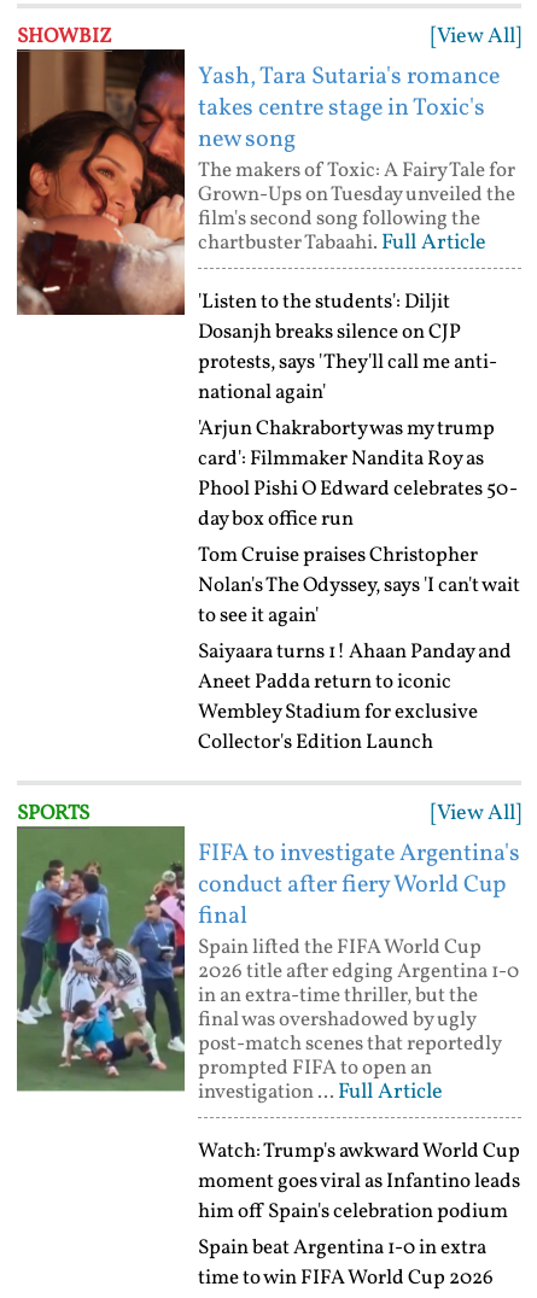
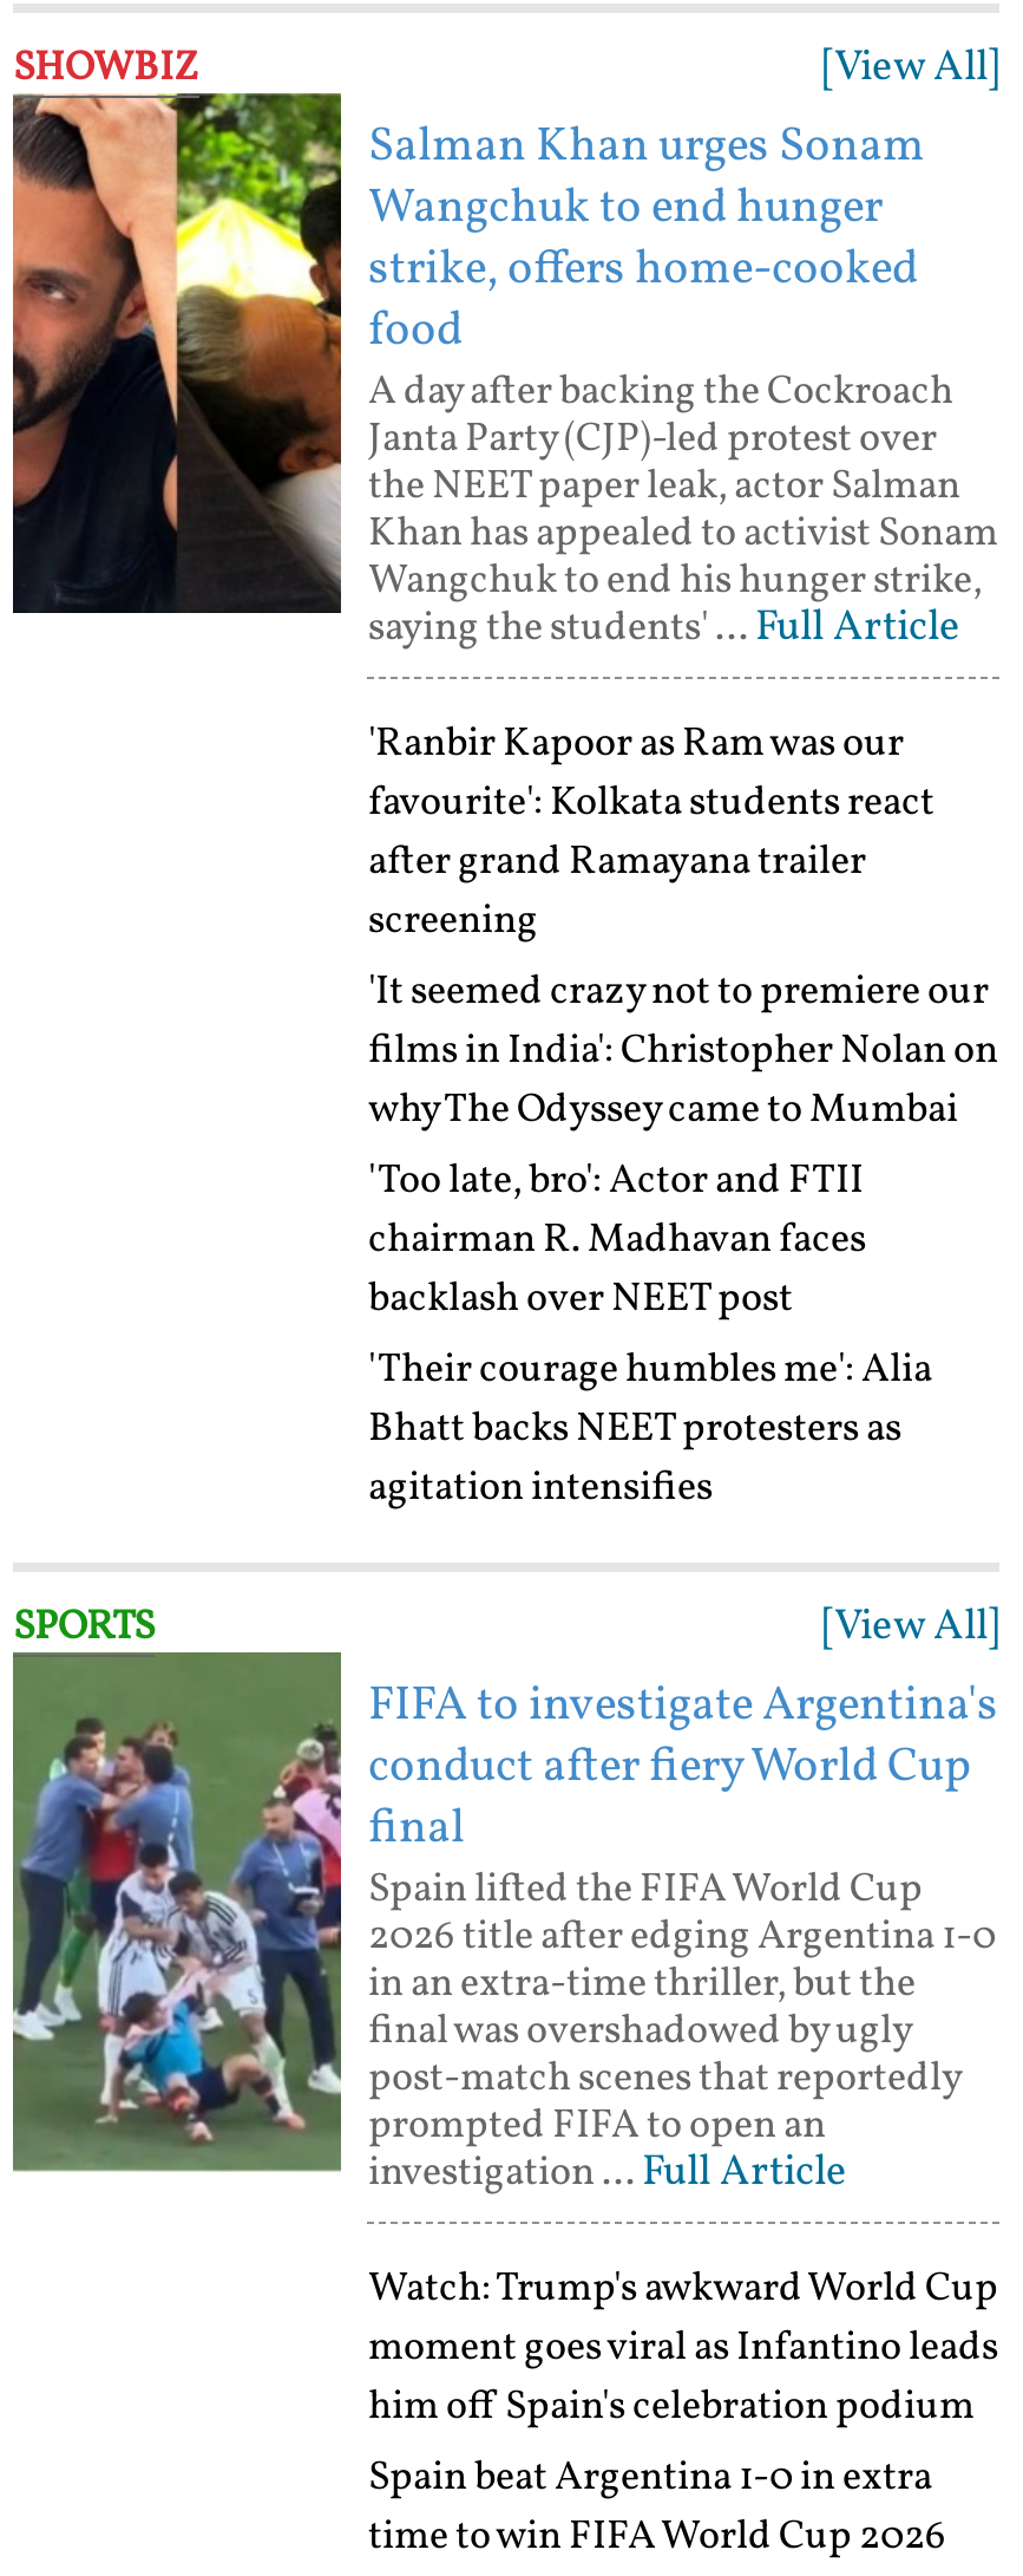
- [image]
- Yash, Tara Sutaria's romance
- takes centre stage in Toxic's
- new song
- The makers of Toxic: A Fairy Tale for
- Grown-Ups on Tuesday unveiled the
- film's second song following the
- chartbuster Tabaahi. Full Article
+ [image]
+ Salman Khan urges Sonam
+ Wangchuk to end hunger
+ strike, offers home-cooked
+ food
+ A day after backing the Cockroach
+ Janta Party (CJP)-led protest over
+ the NEET paper leak, actor Salman
+ Khan has appealed to activist Sonam
+ Wangchuk to end his hunger strike,
+ saying the students' ... Full Article

- 'Listen to the students': Diljit
- Dosanjh breaks silence on CJP
- protests, says 'They'll call me anti-
- national again'
- 'Arjun Chakraborty was my trump
- card': Filmmaker Nandita Roy as
- Phool Pishi O Edward celebrates 50-
- day box office run
- Tom Cruise praises Christopher
- Nolan's The Odyssey, says 'I can't wait
- to see it again'
- Saiyaara turns 1! Ahaan Panday and
- Aneet Padda return to iconic
- Wembley Stadium for exclusive
- Collector's Edition Launch
+ 'Ranbir Kapoor as Ram was our
+ favourite': Kolkata students react
+ after grand Ramayana trailer
+ screening
+ 'It seemed crazy not to premiere our
+ films in India': Christopher Nolan on
+ why The Odyssey came to Mumbai
+ 'Too late, bro': Actor and FTII
+ chairman R. Madhavan faces
+ backlash over NEET post
+ 'Their courage humbles me': Alia
+ Bhatt backs NEET protesters as
+ agitation intensifies
